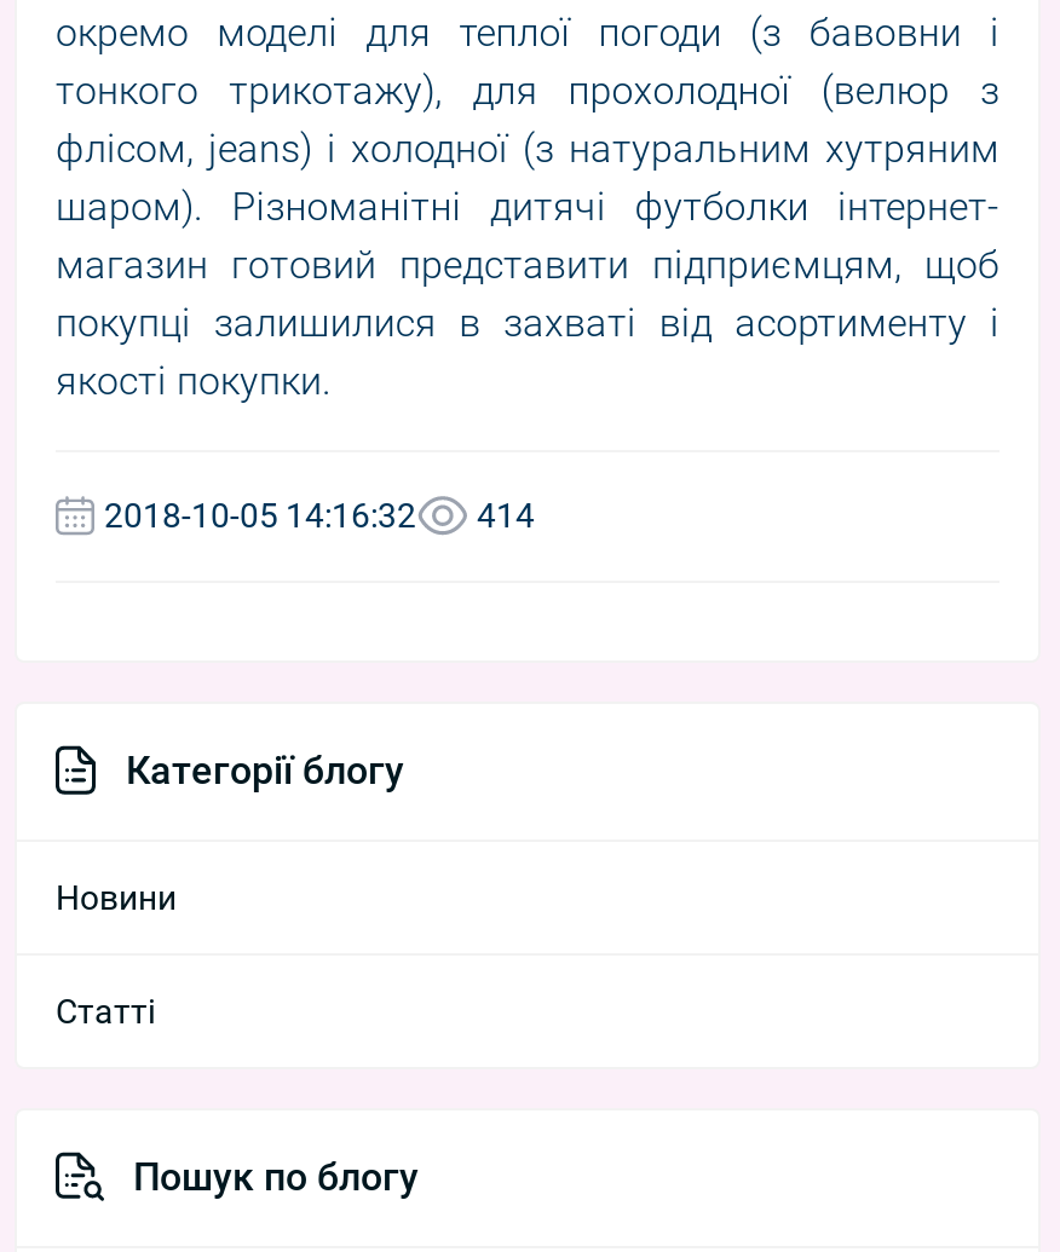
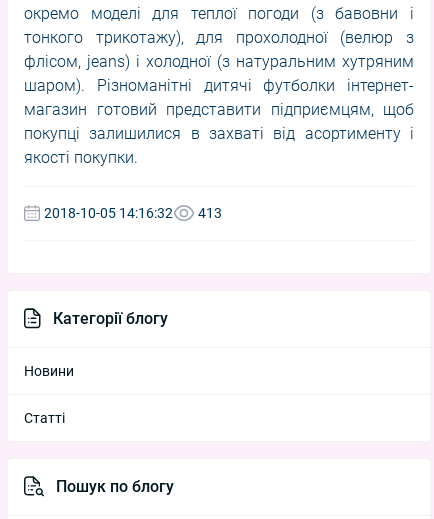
- 2018-10-05 14:16:32 414
+ 2018-10-05 14:16:32 413
